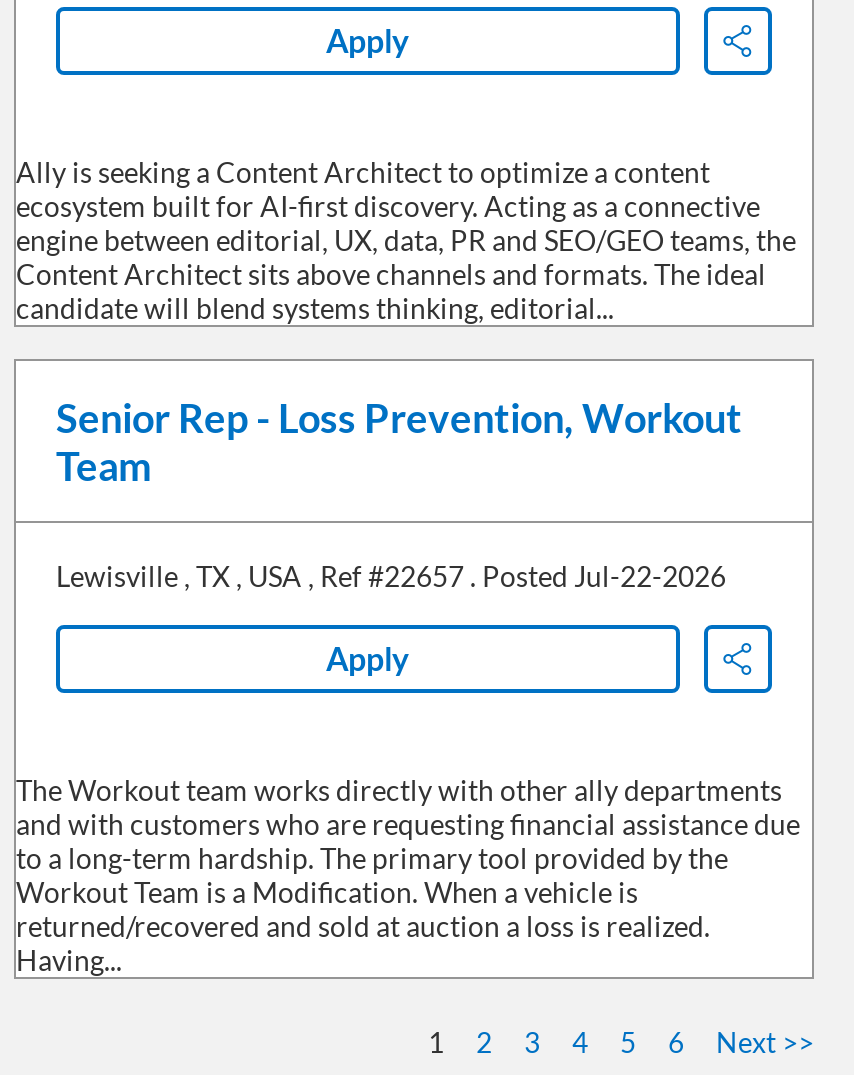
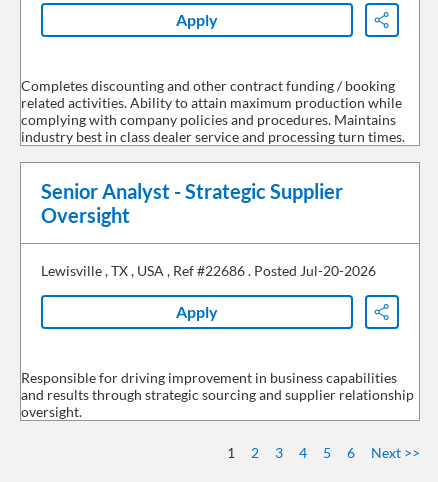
- Ally is seeking a Content Architect to optimize a content
- ecosystem built for AI-first discovery. Acting as a connective
- engine between editorial, UX, data, PR and SEO/GEO teams, the
- Content Architect sits above channels and formats. The ideal
- candidate will blend systems thinking, editorial...
+ Completes discounting and other contract funding / booking
+ related activities. Ability to attain maximum production while
+ complying with company policies and procedures. Maintains
+ industry best in class dealer service and processing turn times.

- Senior Rep - Loss Prevention, Workout
- Team
+ Senior Analyst - Strategic Supplier
+ Oversight

- Lewisville, TX, USA, Ref #22657. Posted Jul-22-2026
+ Lewisville, TX, USA, Ref #22686. Posted Jul-20-2026

- The Workout team works directly with other ally departments
- and with customers who are requesting financial assistance due
- to a long-term hardship. The primary tool provided by the
- Workout Team is a Modification. When a vehicle is
- returned/recovered and sold at auction a loss is realized.
- Having...
+ Responsible for driving improvement in business capabilities
+ and results through strategic sourcing and supplier relationship
+ oversight.
